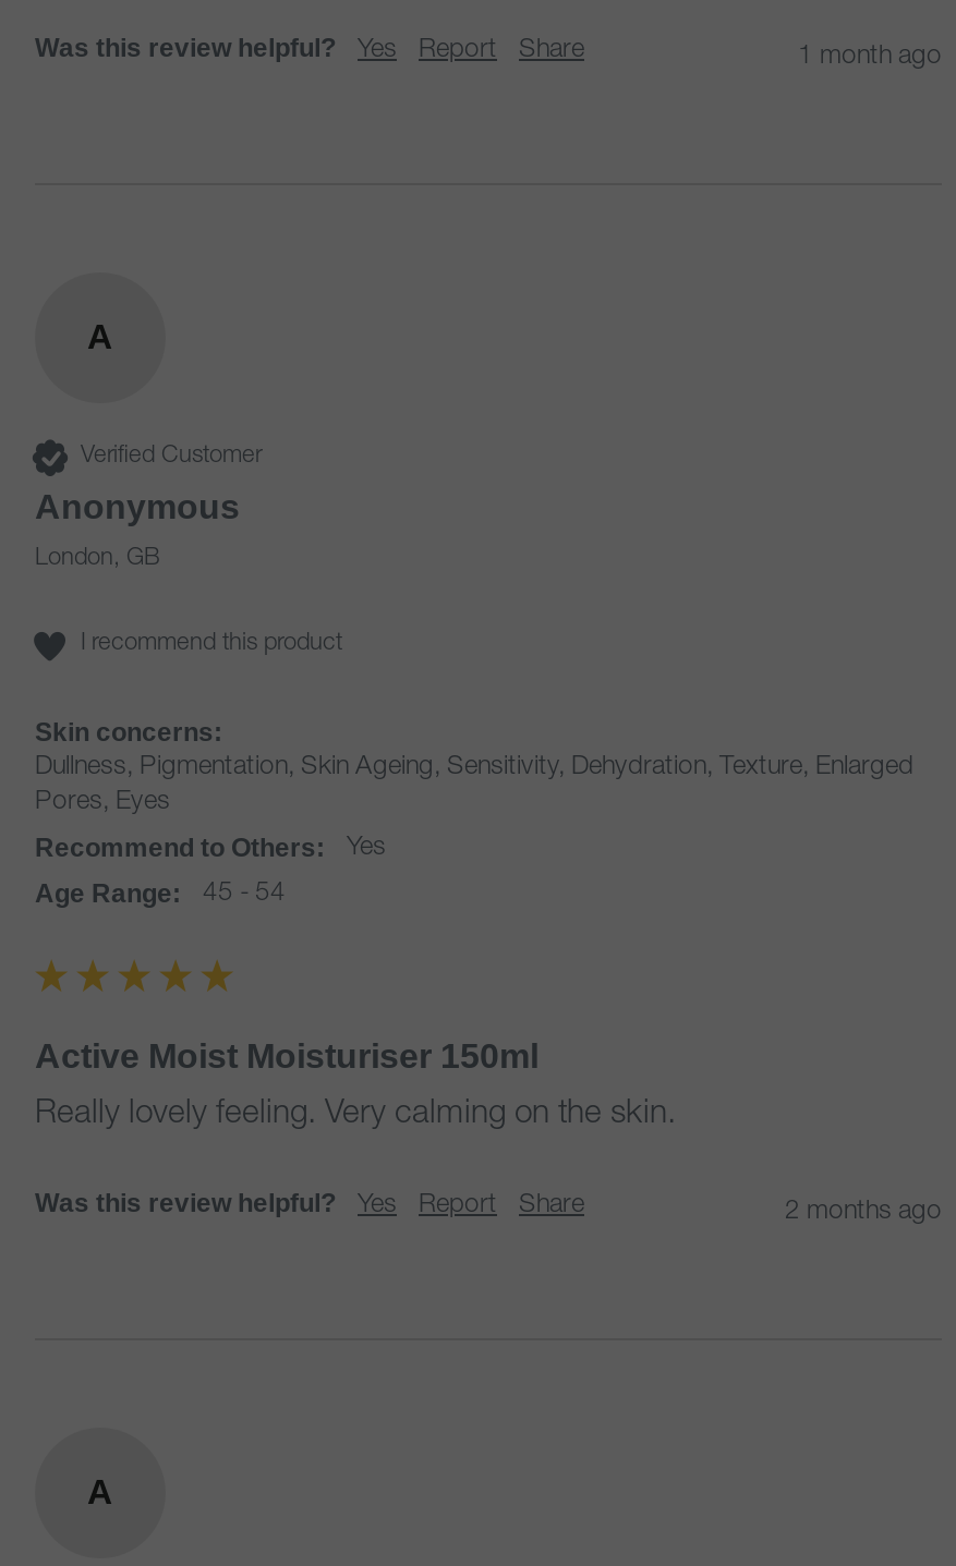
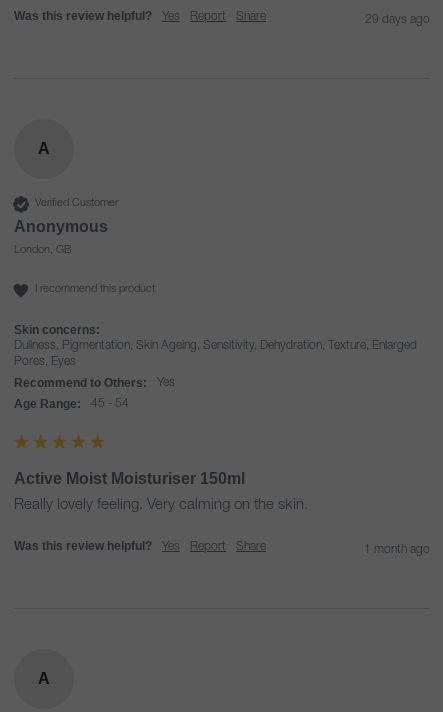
- 1 month ago
+ 29 days ago

- 2 months ago
+ 1 month ago
